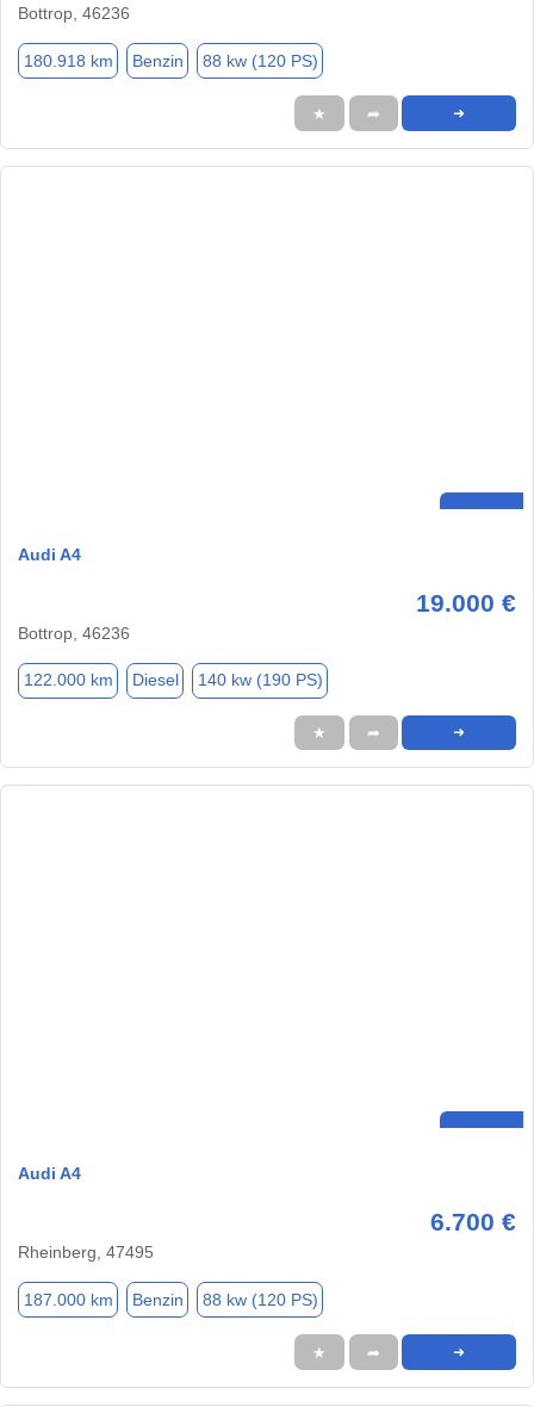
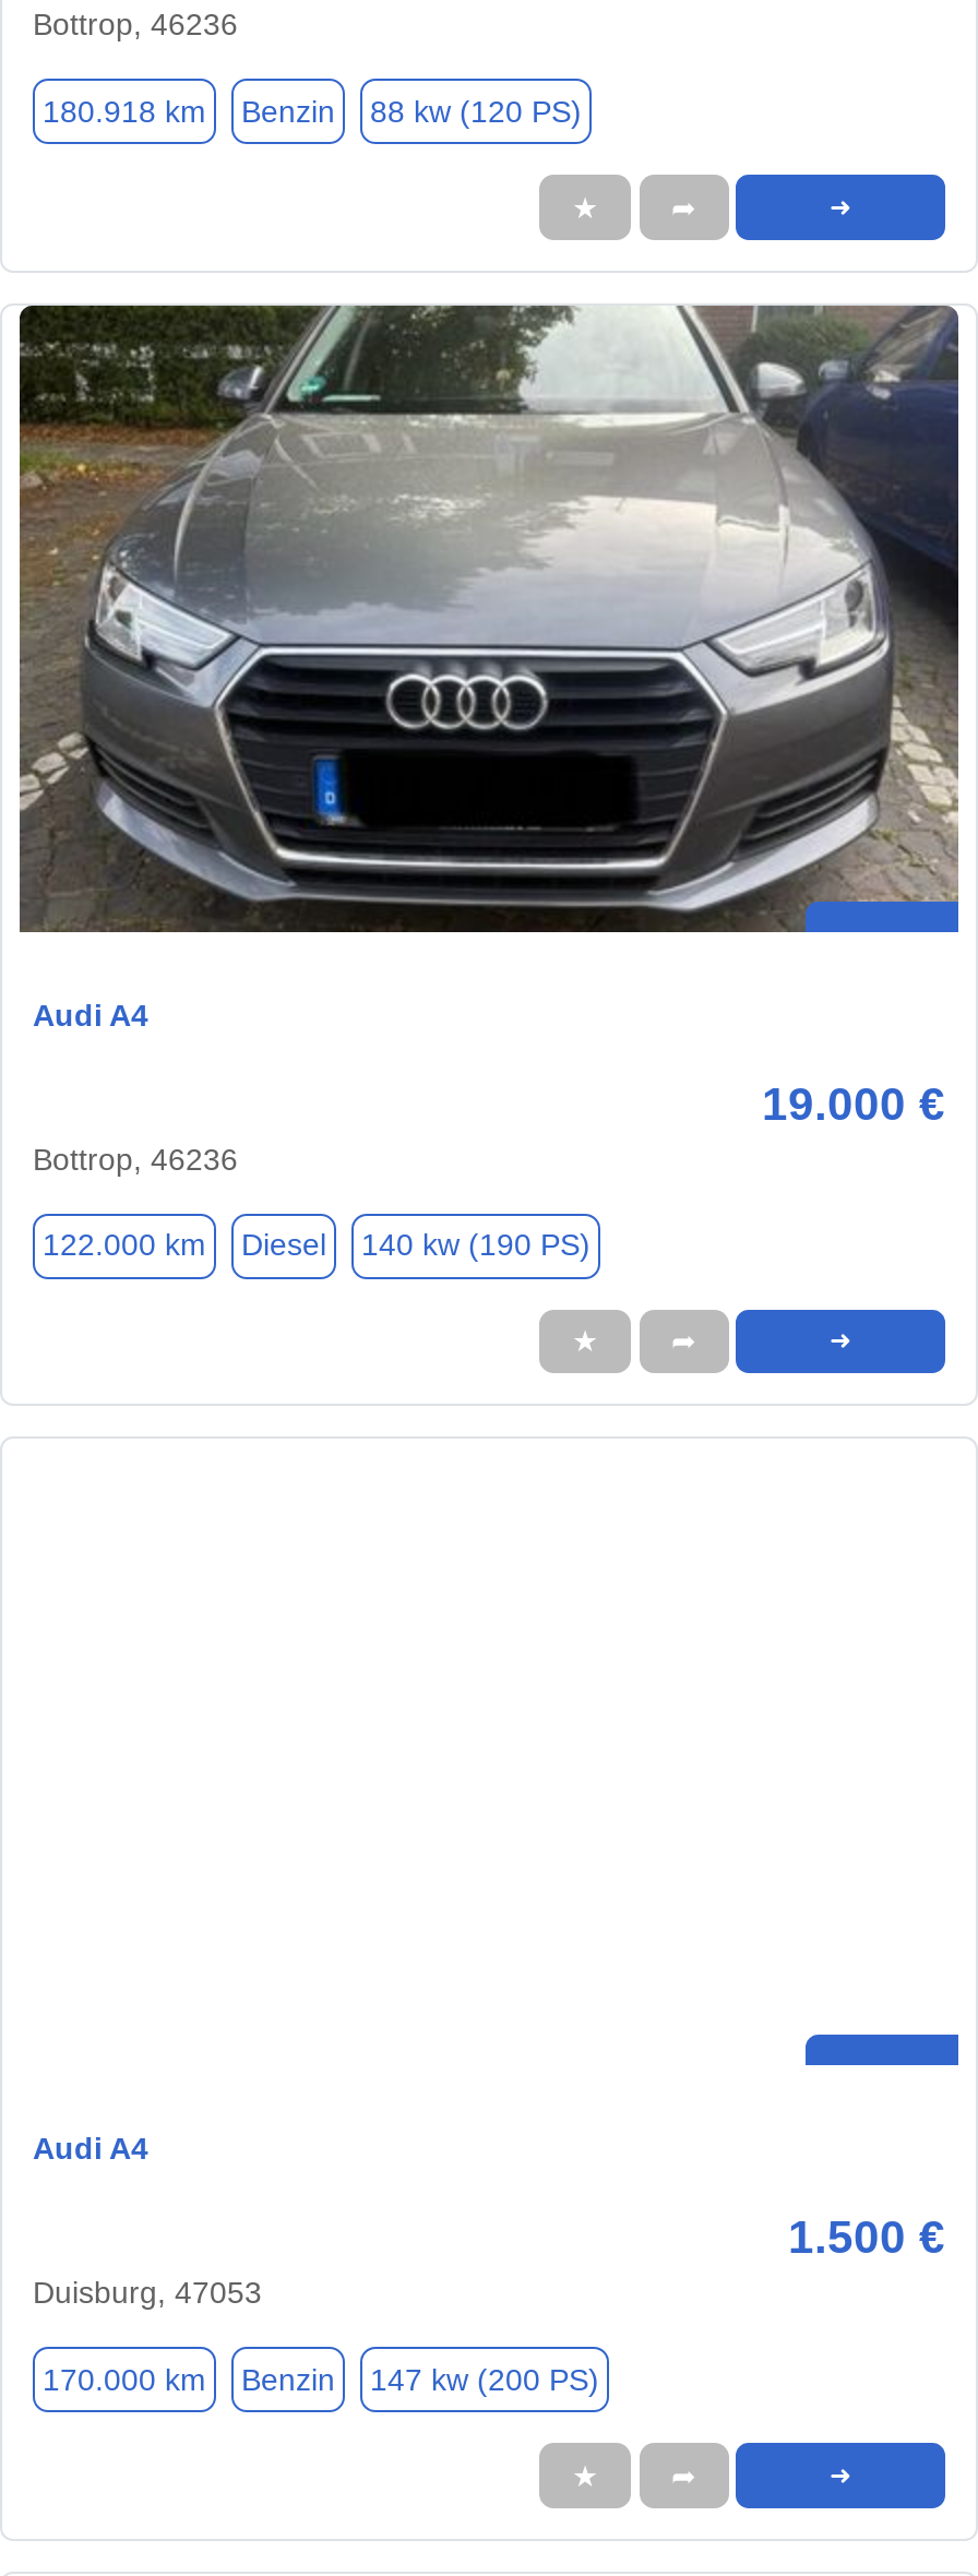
+ [image]

- 6.700 €
- Rheinberg, 47495
+ 1.500 €
+ Duisburg, 47053

- 187.000 km
+ 170.000 km

- 88 kw (120 PS)
+ 147 kw (200 PS)
